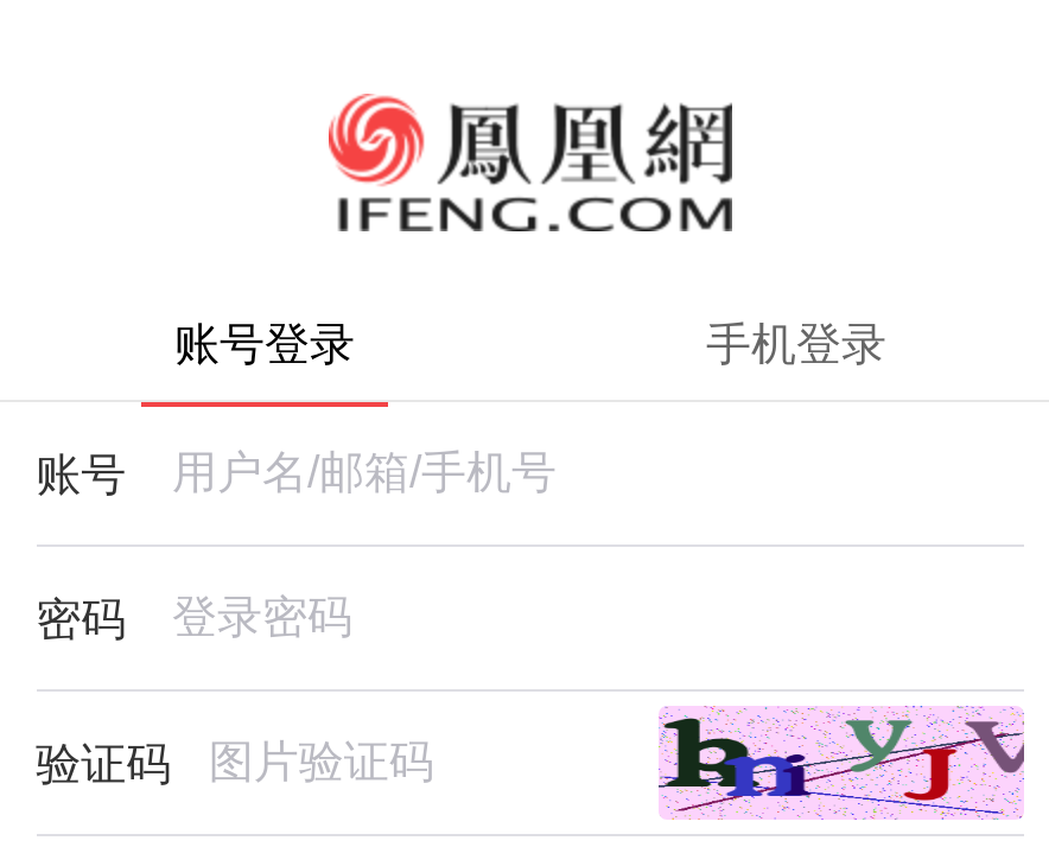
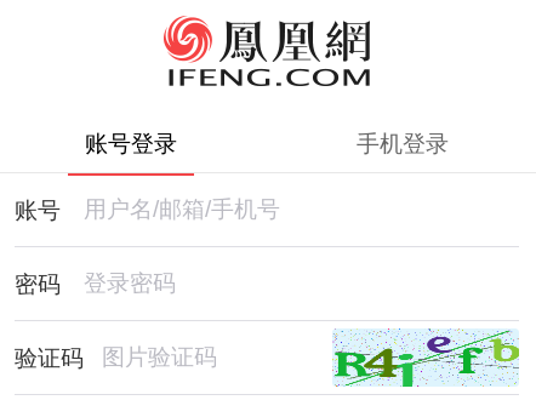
- [image]
+ [image]
